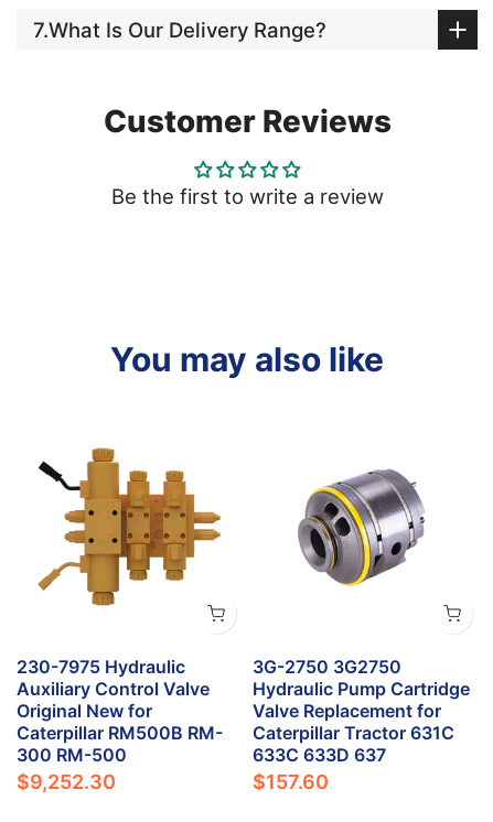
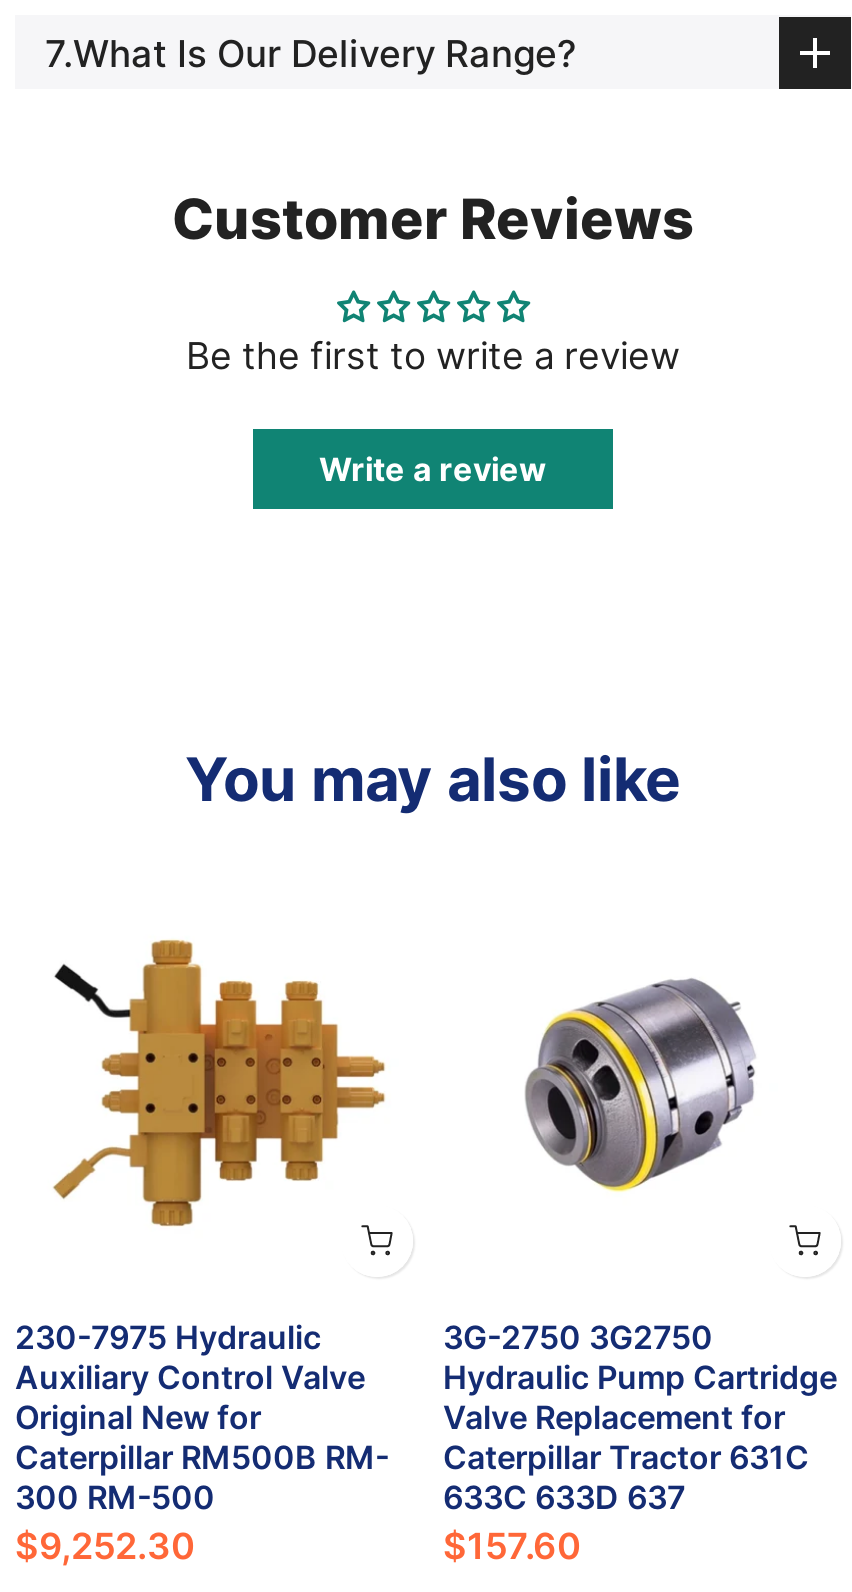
+ Write a review
